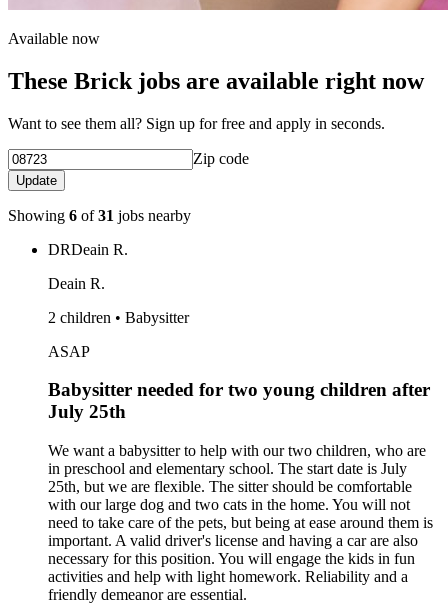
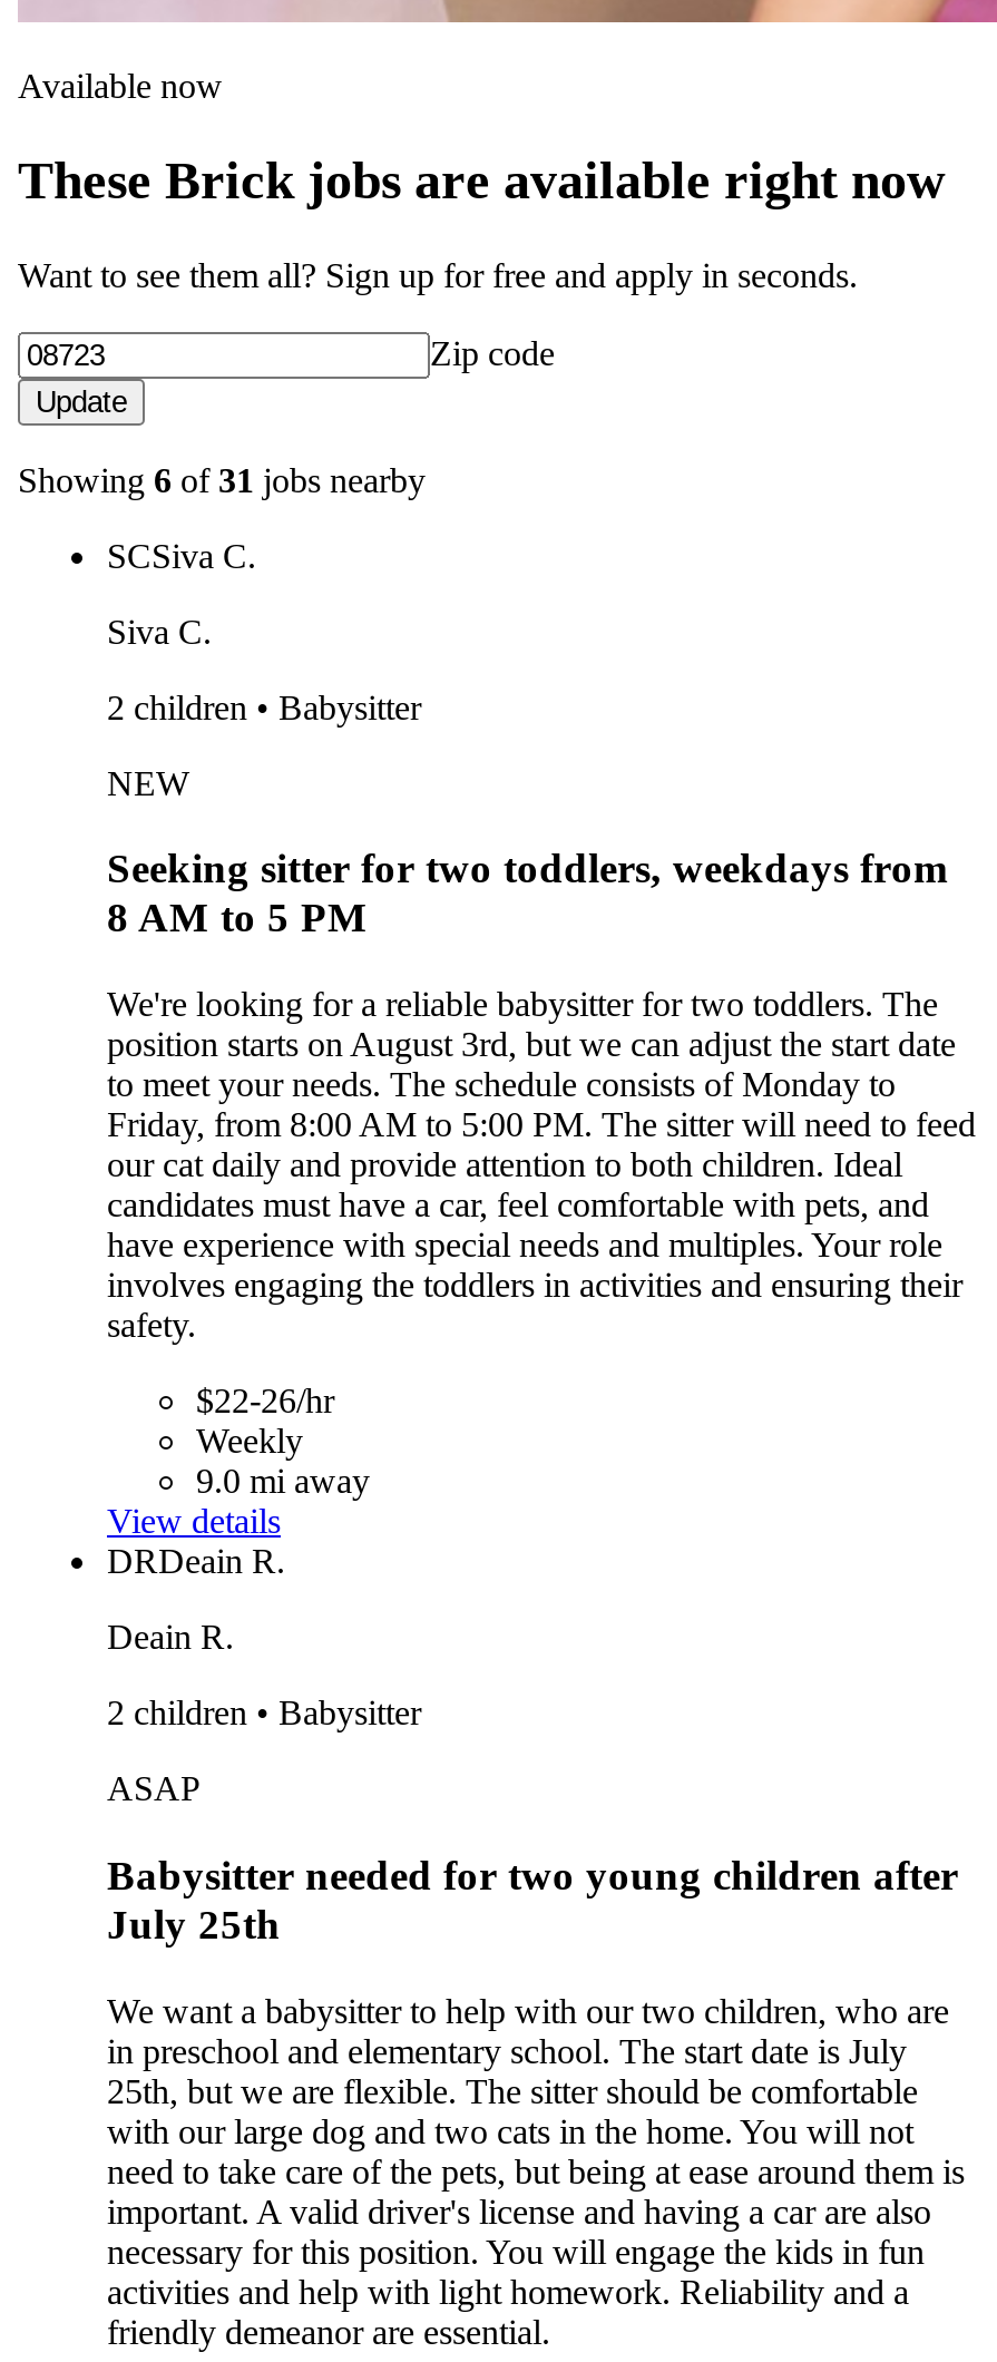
+ SCSiva C.
+ Siva C.
+ 2 children • Babysitter
+ NEW
+ Seeking sitter for two toddlers, weekdays from
+ 8 AM to 5 PM
+ We're looking for a reliable babysitter for two toddlers. The
+ position starts on August 3rd, but we can adjust the start date
+ to meet your needs. The schedule consists of Monday to
+ Friday, from 8:00 AM to 5:00 PM. The sitter will need to feed
+ our cat daily and provide attention to both children. Ideal
+ candidates must have a car, feel comfortable with pets, and
+ have experience with special needs and multiples. Your role
+ involves engaging the toddlers in activities and ensuring their
+ safety.
+ $22-26/hr
+ Weekly
+ 9.0 mi away
+ View details
